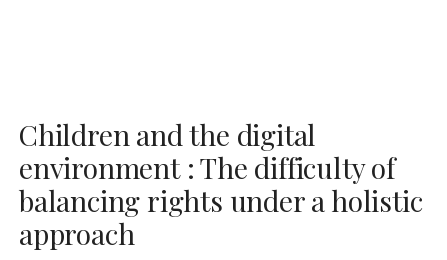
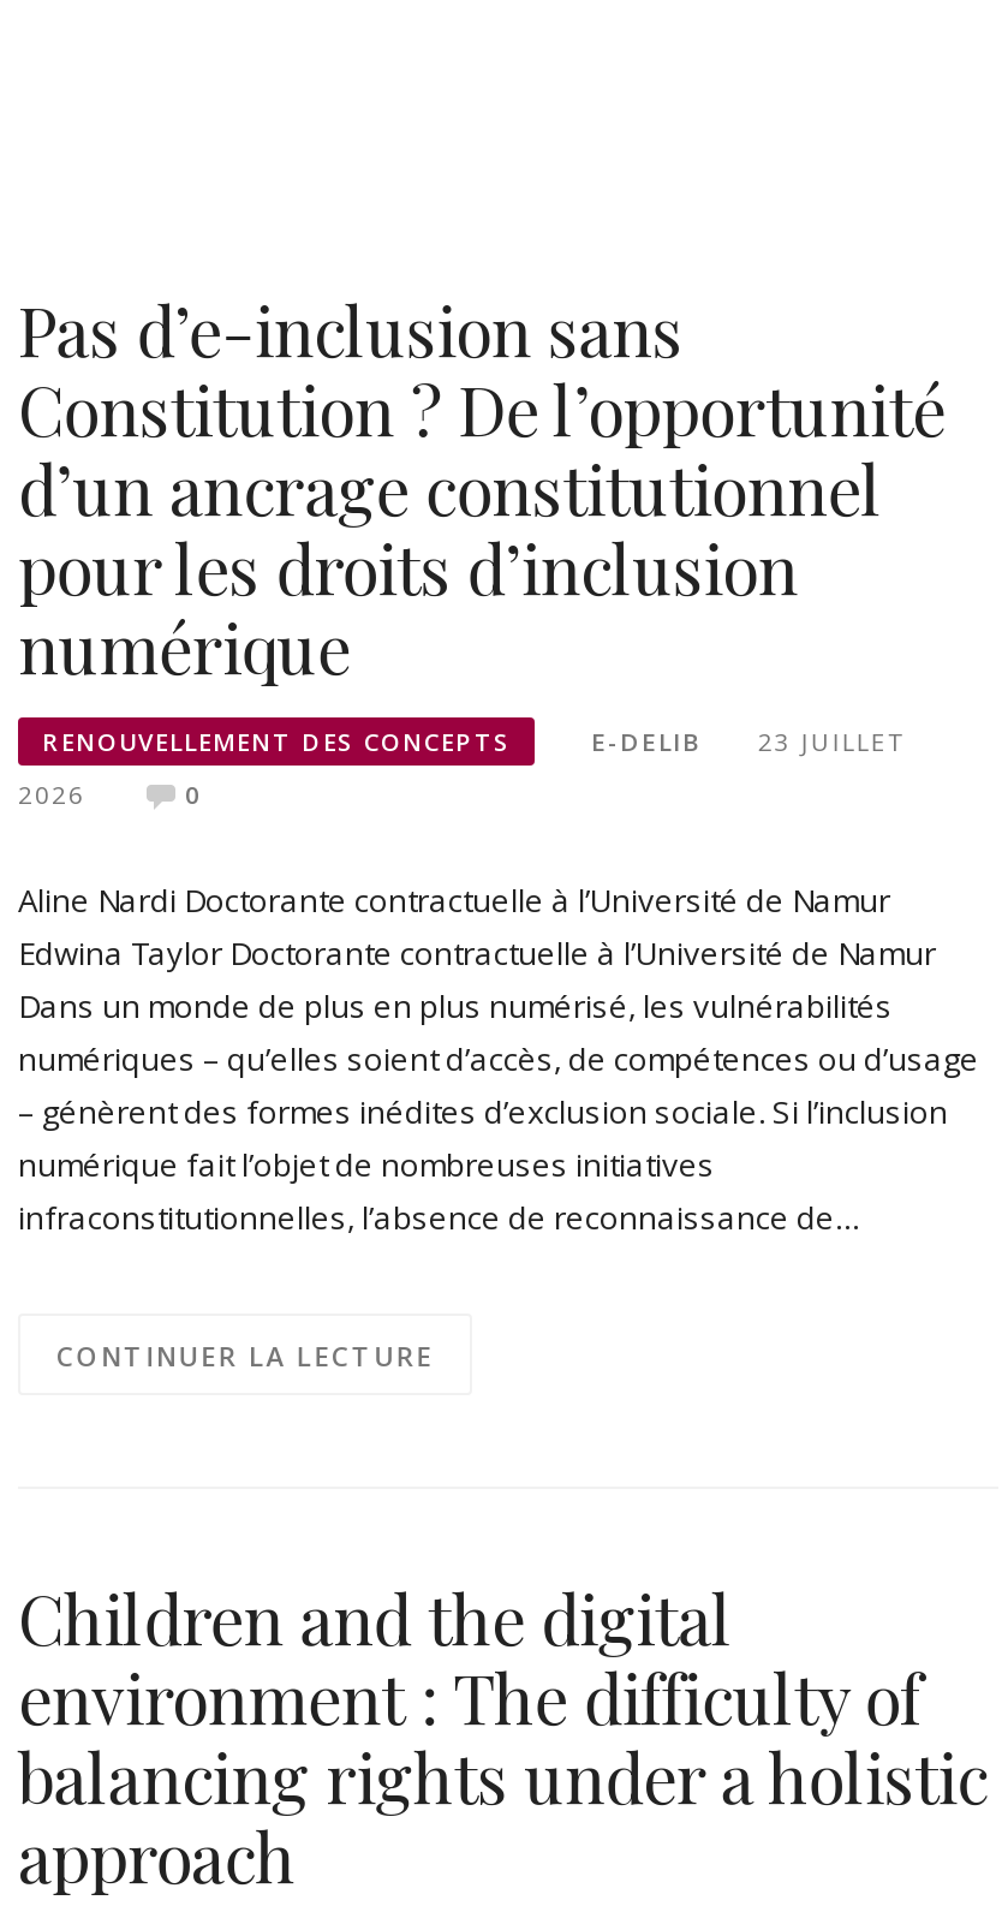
+ Pas d’e-inclusion sans
+ Constitution ? De l’opportunité
+ d’un ancrage constitutionnel
+ pour les droits d’inclusion
+ numérique
+ RENOUVELLEMENT DES CONCEPTS
+ E-DELIB
+ 23 JUILLET
+ 2026
+ 0
+ Aline Nardi Doctorante contractuelle à l’Université de Namur
+ Edwina Taylor Doctorante contractuelle à l’Université de Namur
+ Dans un monde de plus en plus numérisé, les vulnérabilités
+ numériques – qu’elles soient d’accès, de compétences ou d’usage
+ – génèrent des formes inédites d’exclusion sociale. Si l’inclusion
+ numérique fait l’objet de nombreuses initiatives
+ infraconstitutionnelles, l’absence de reconnaissance de…
+ CONTINUER LA LECTURE
